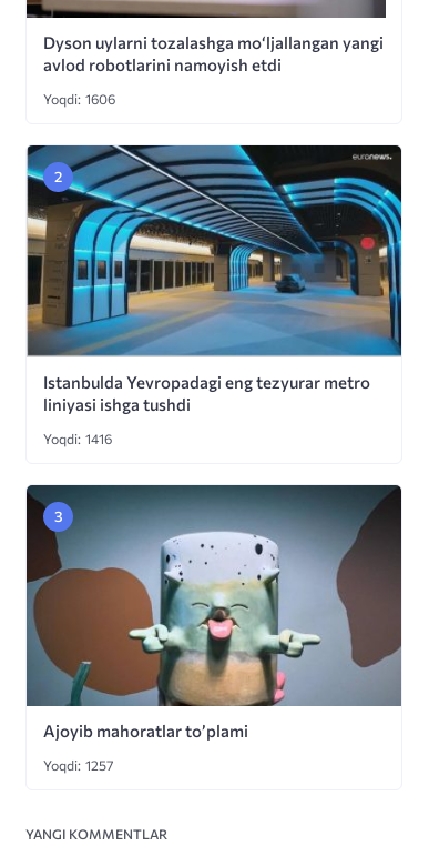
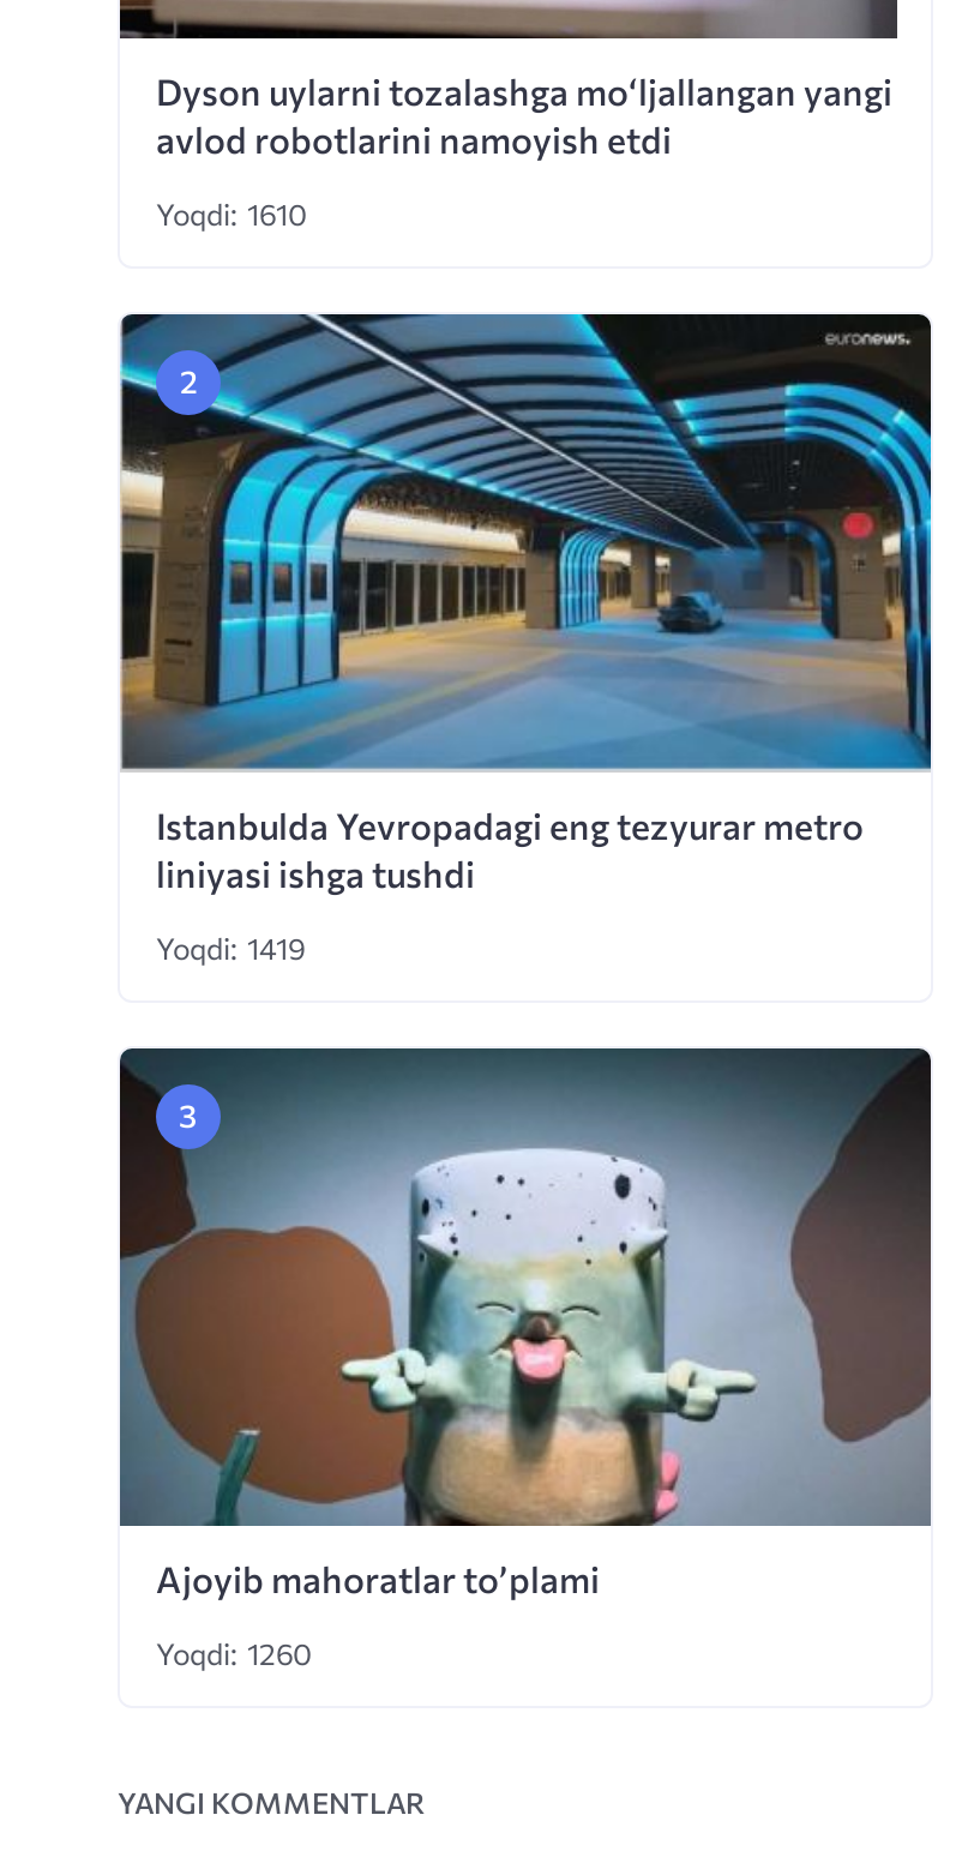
- Yoqdi: 1606
+ Yoqdi: 1610

- Yoqdi: 1416
+ Yoqdi: 1419

- Yoqdi: 1257
+ Yoqdi: 1260
